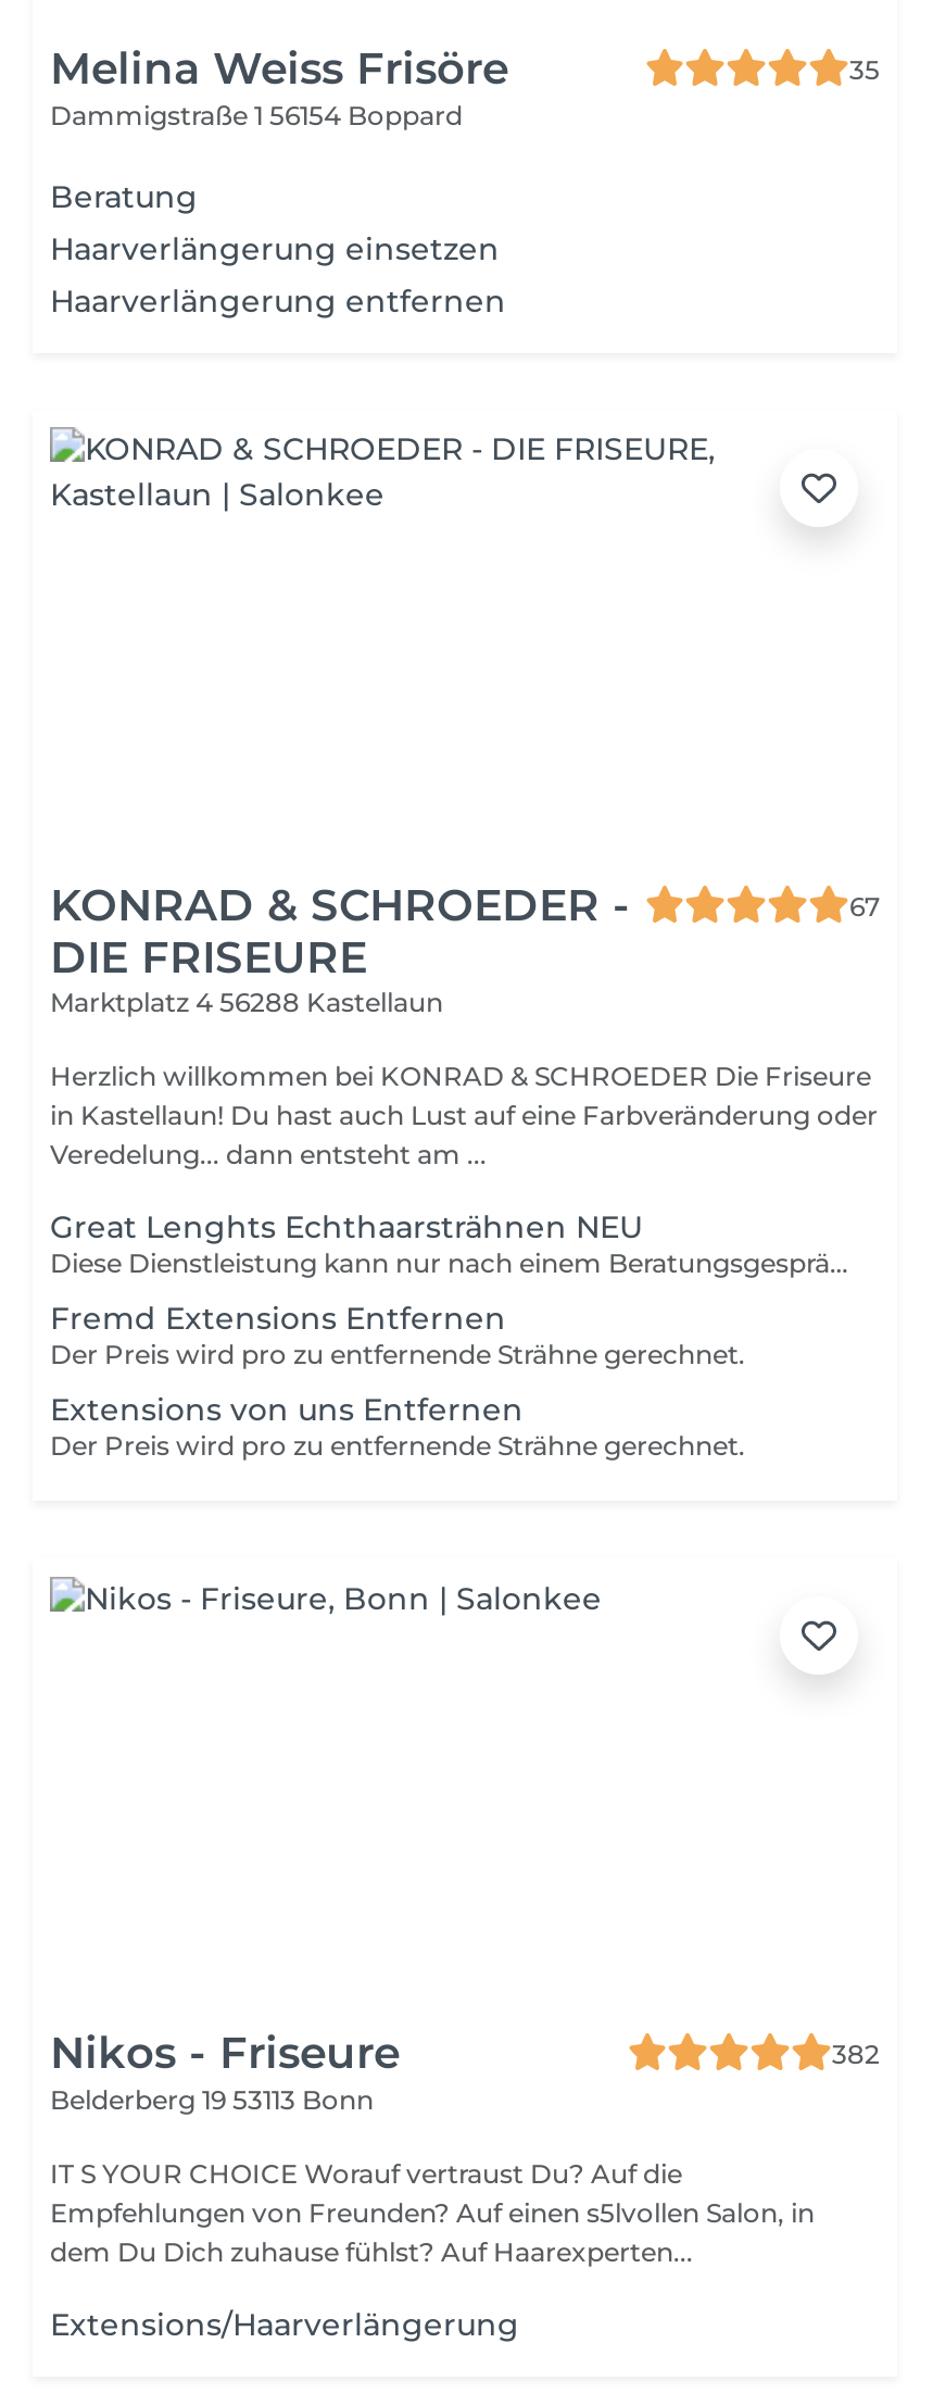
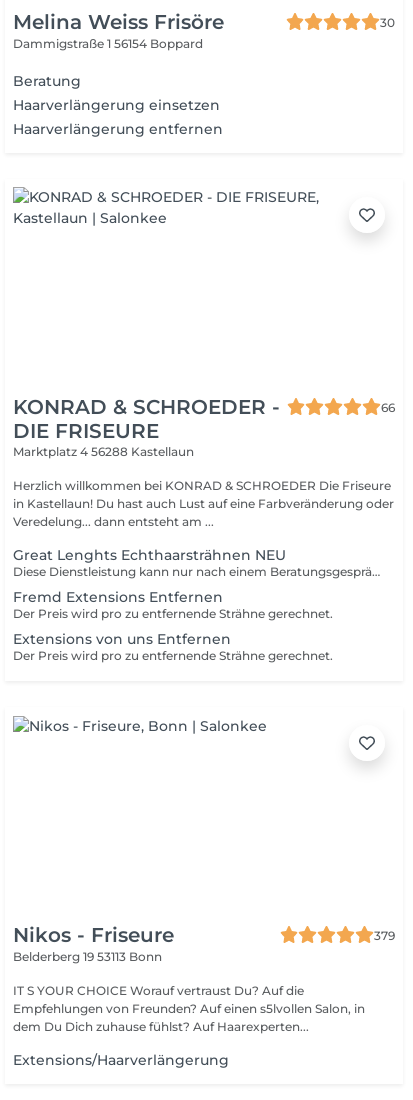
- 35
+ 30

- 67
+ 66

- 382
+ 379
